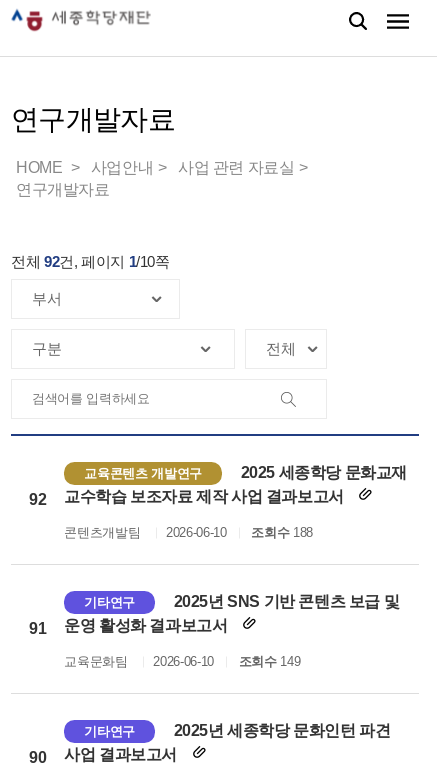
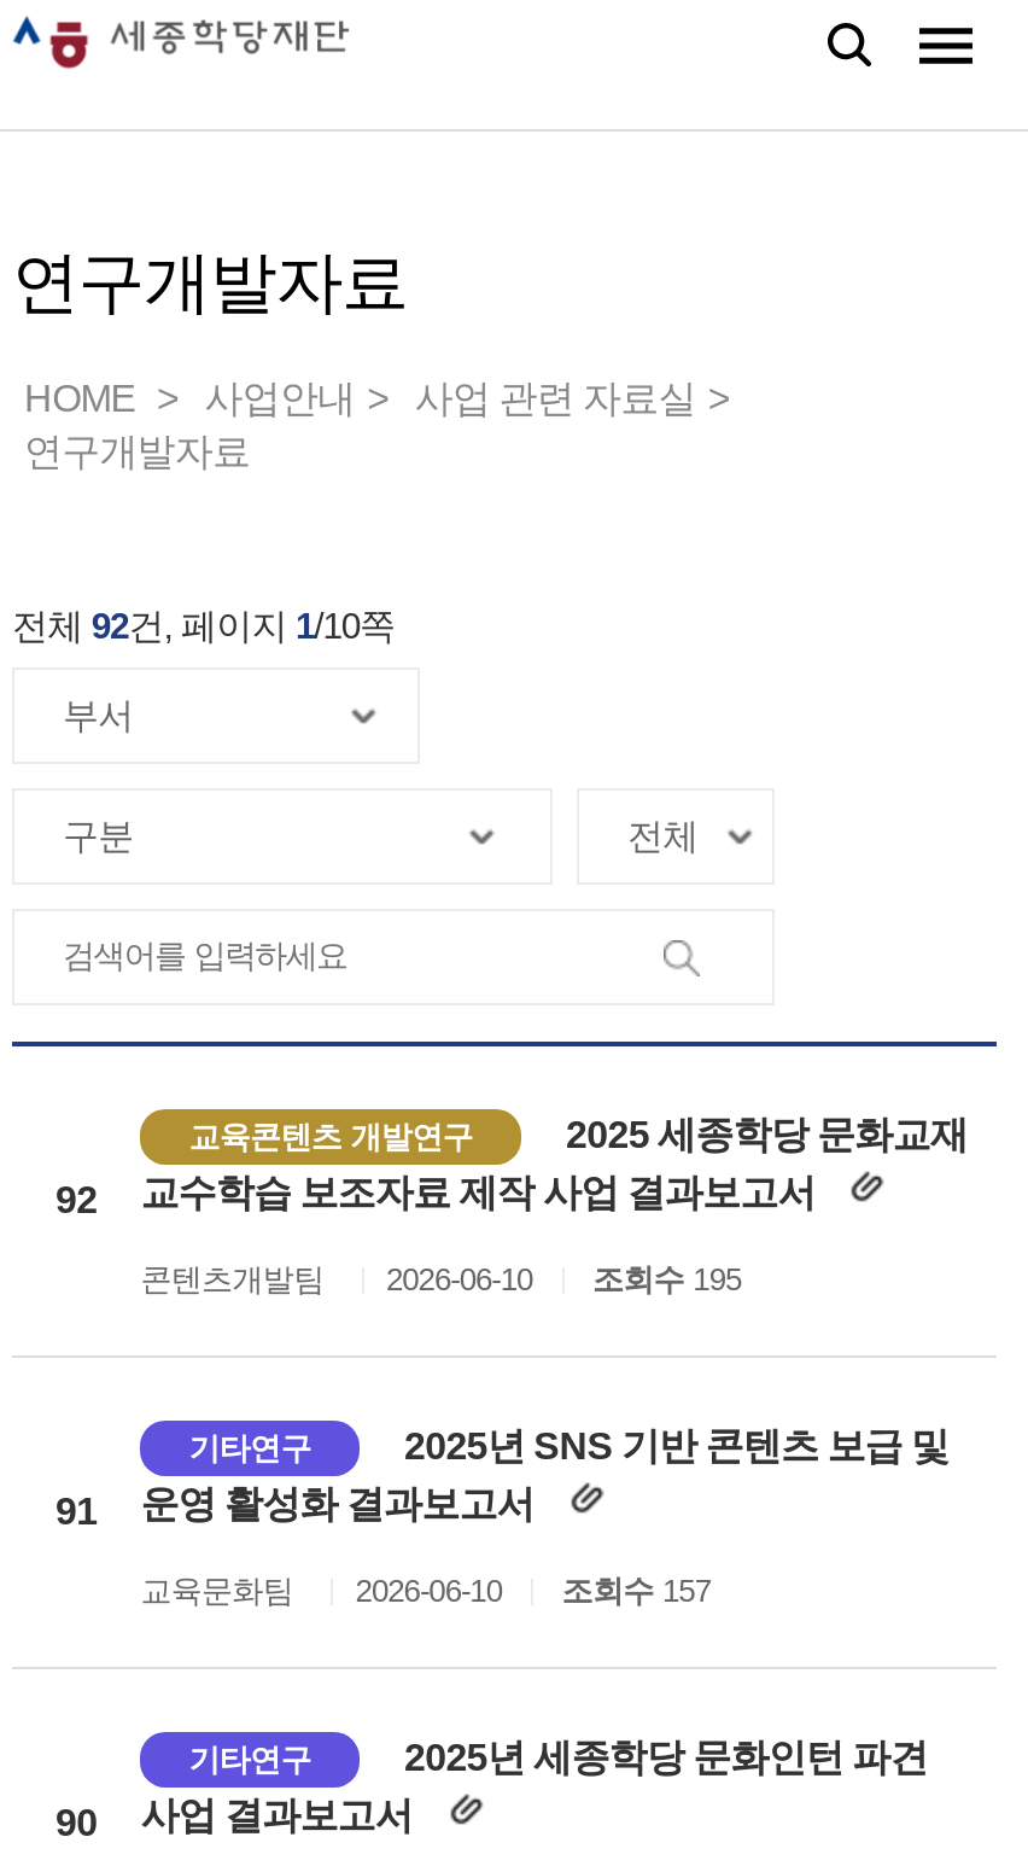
- 콘텐츠개발팀 2026-06-10 조회수 188
+ 콘텐츠개발팀 2026-06-10 조회수 195

- 교육문화팀 2026-06-10 조회수 149
+ 교육문화팀 2026-06-10 조회수 157
